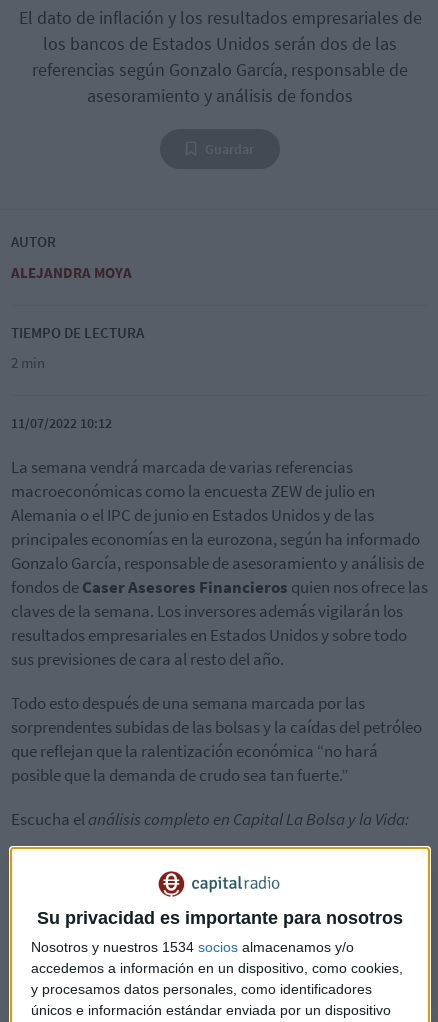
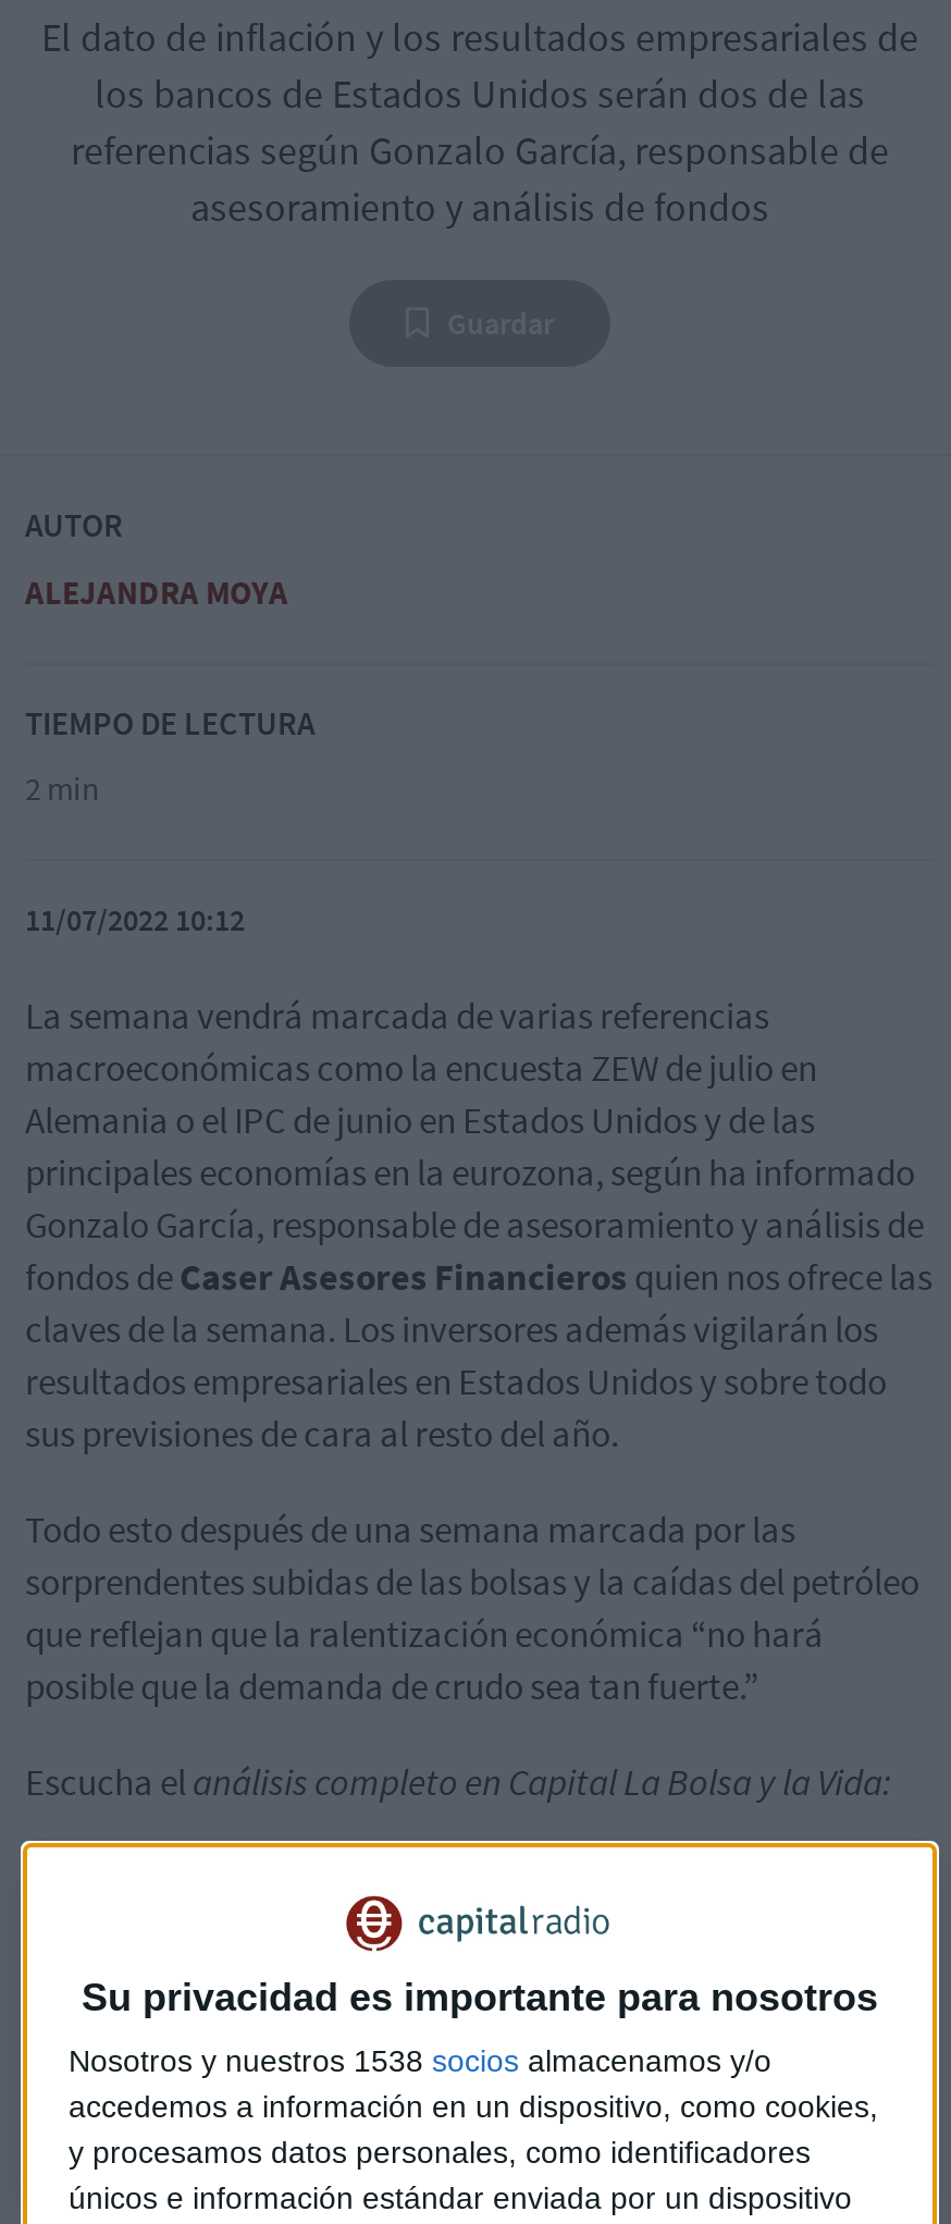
- Nosotros y nuestros 1534 socios almacenamos y/o
+ Nosotros y nuestros 1538 socios almacenamos y/o
